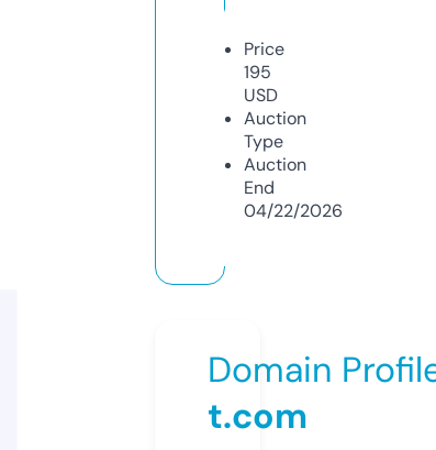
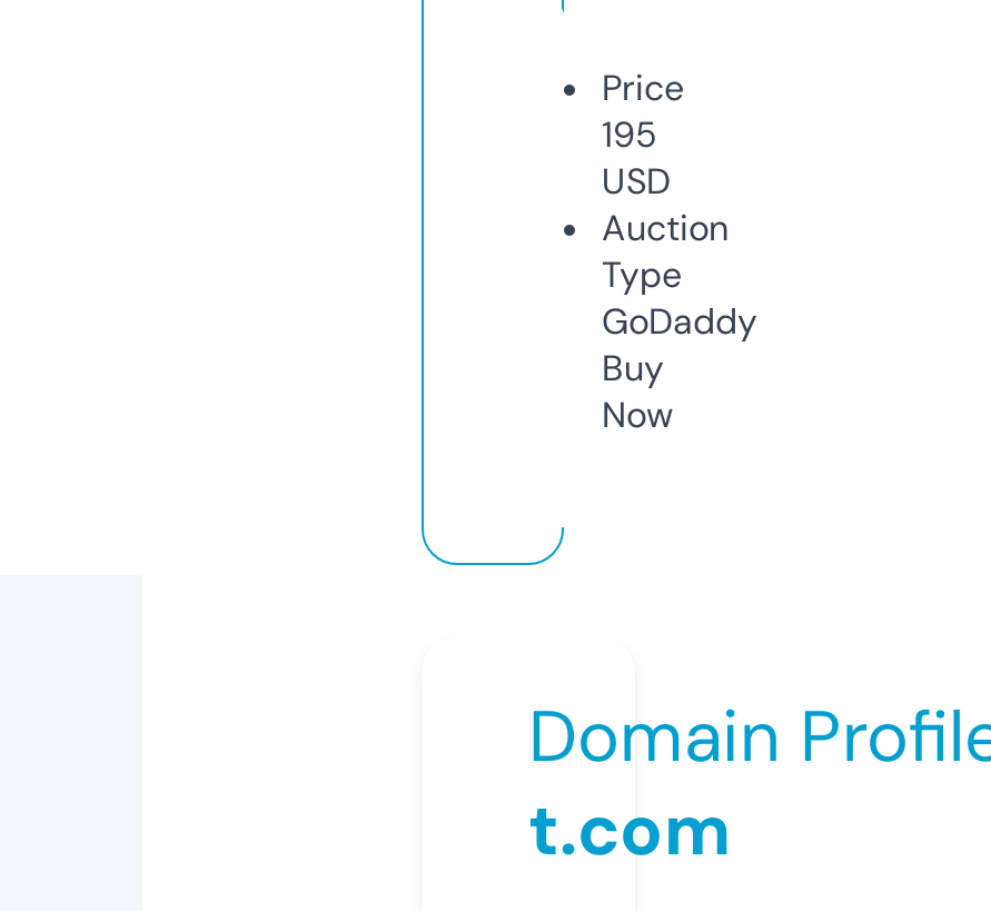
- Auction
- End
- 04/22/2026
+ GoDaddy
+ Buy
+ Now
